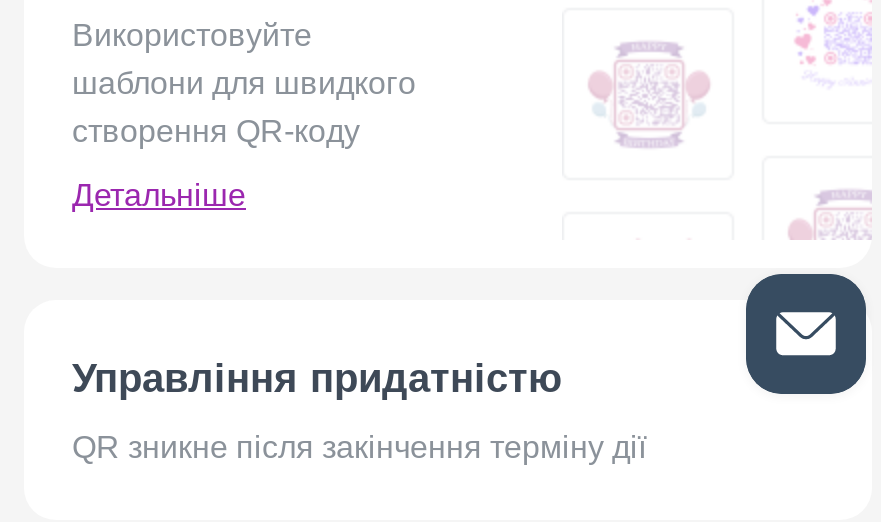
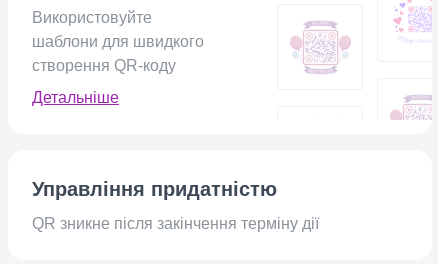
- [image]
